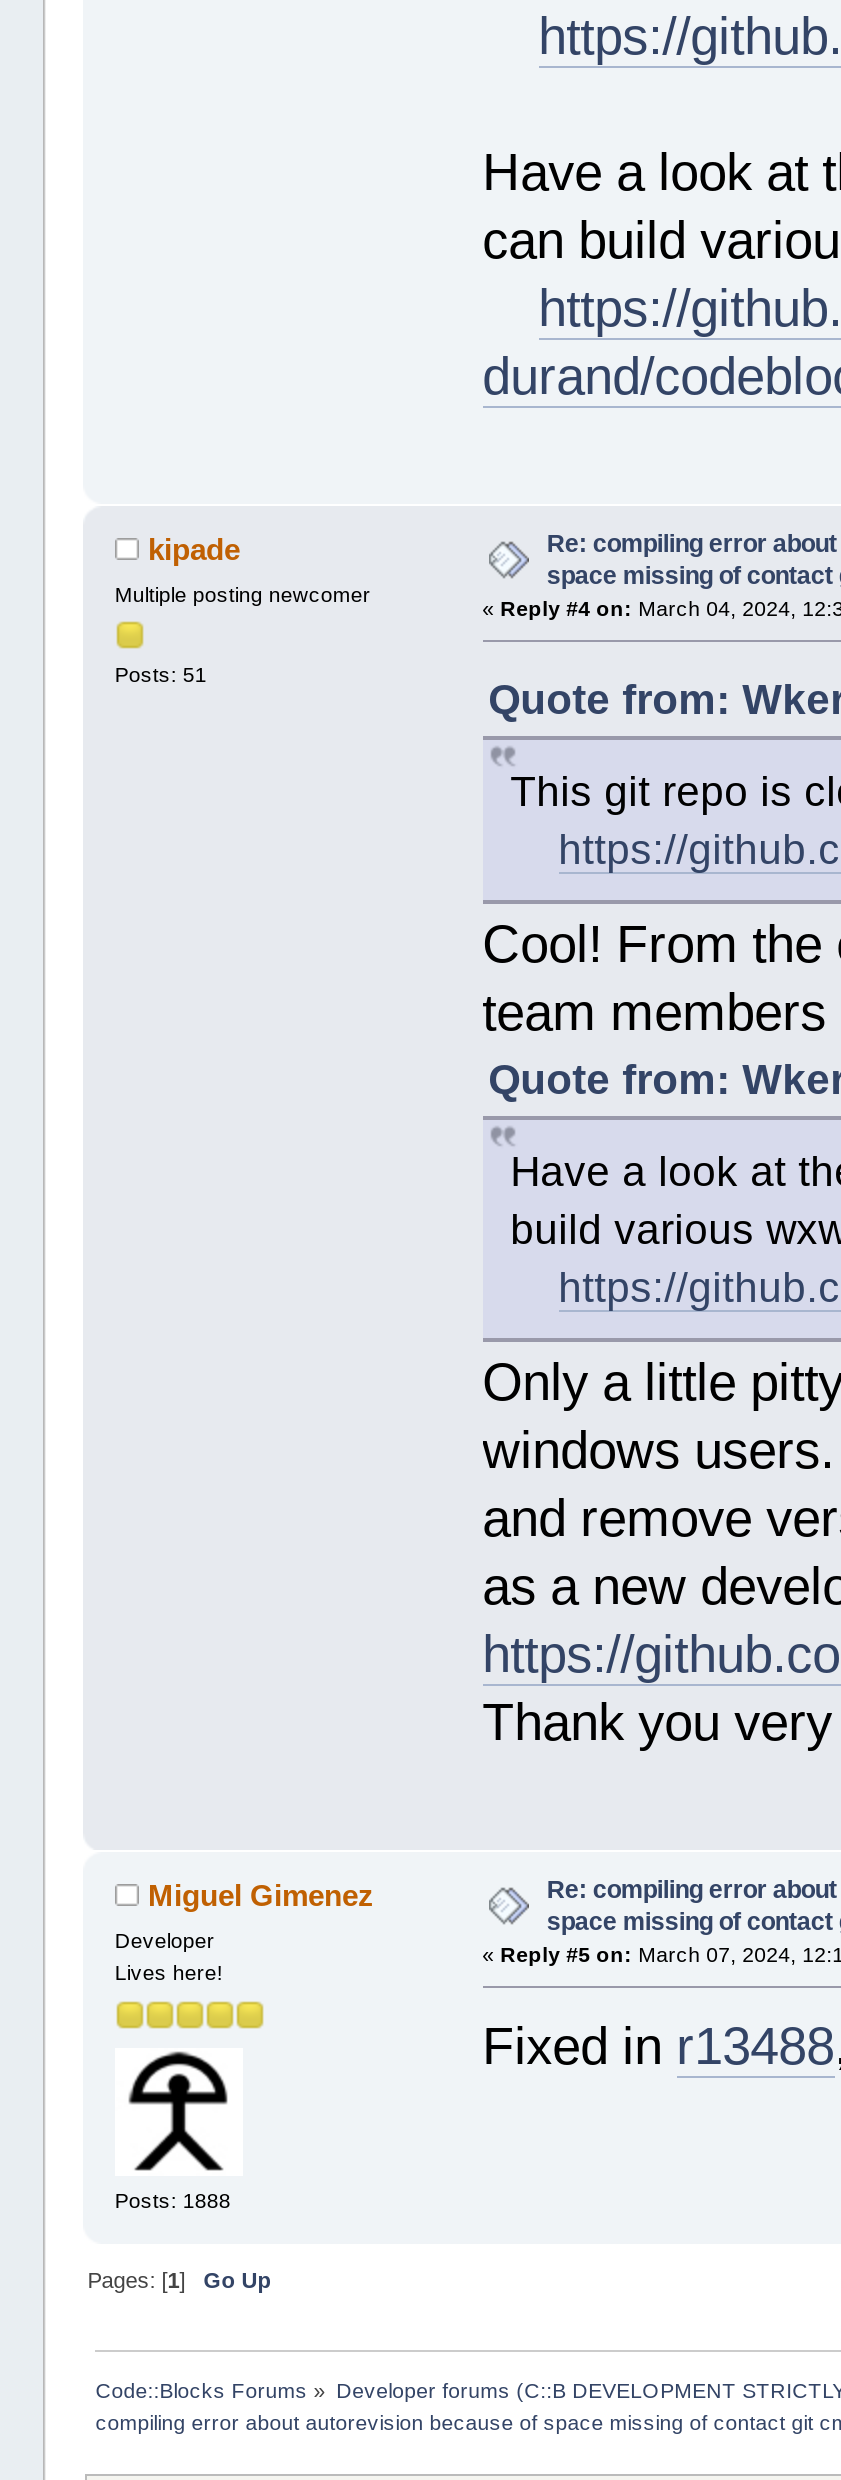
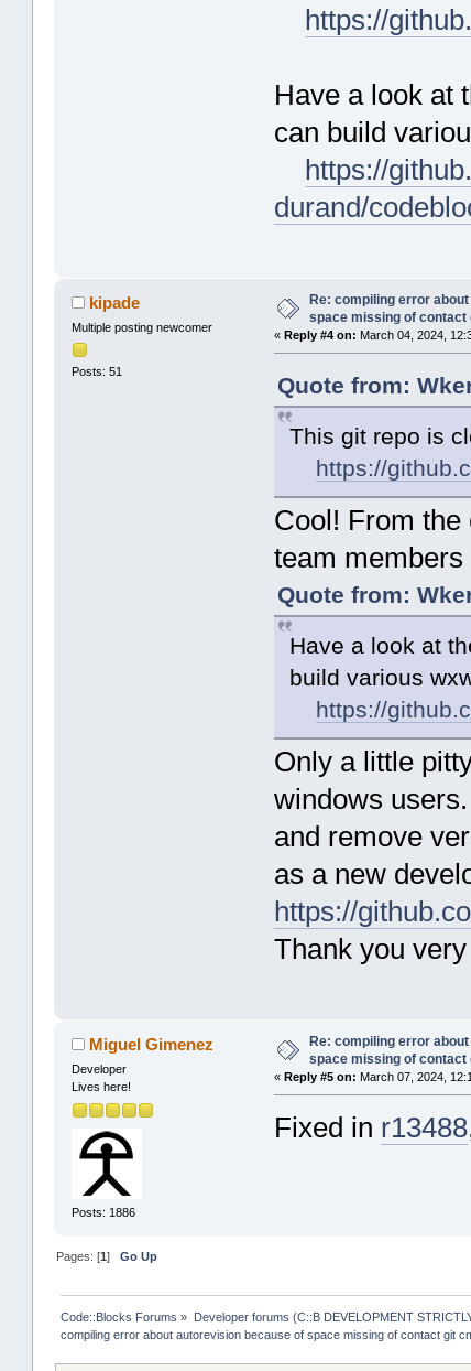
- Posts: 1888
+ Posts: 1886
